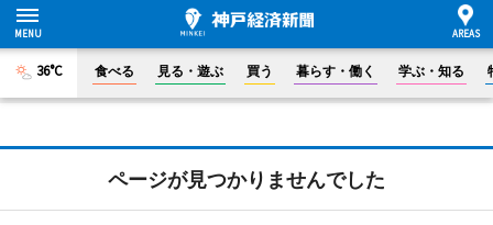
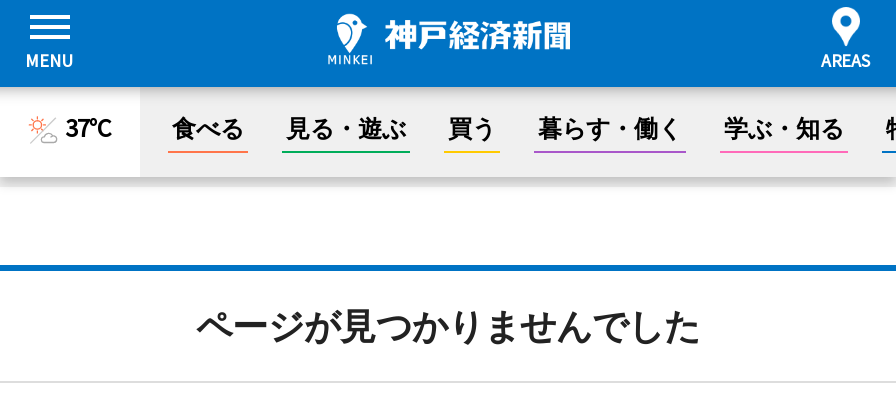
- 36°C
+ 37°C
